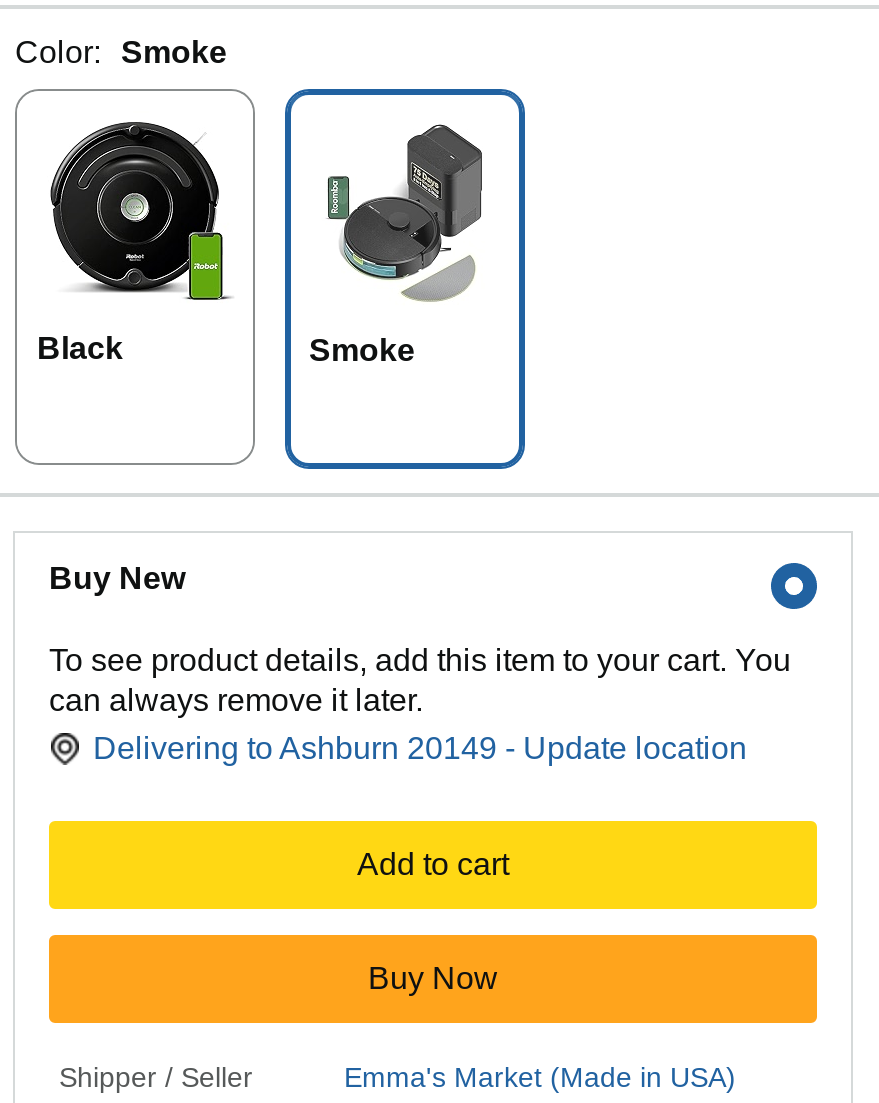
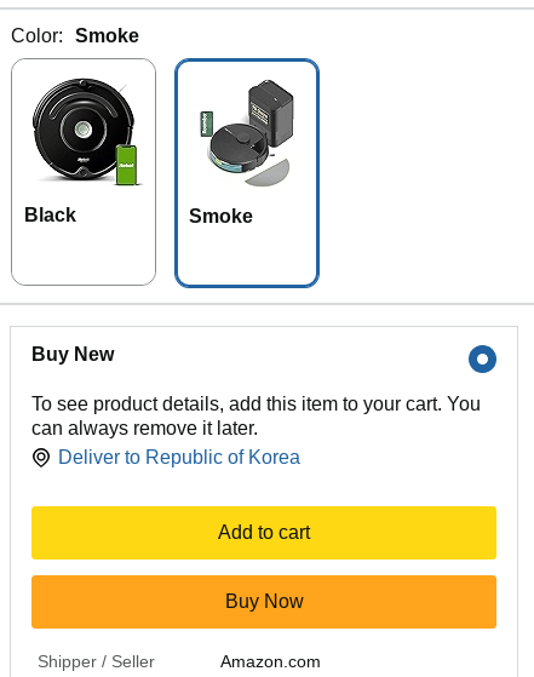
- Delivering to Ashburn 20149 - Update location
+ Deliver to Republic of Korea

- Emma's Market (Made in USA)
+ Amazon.com
